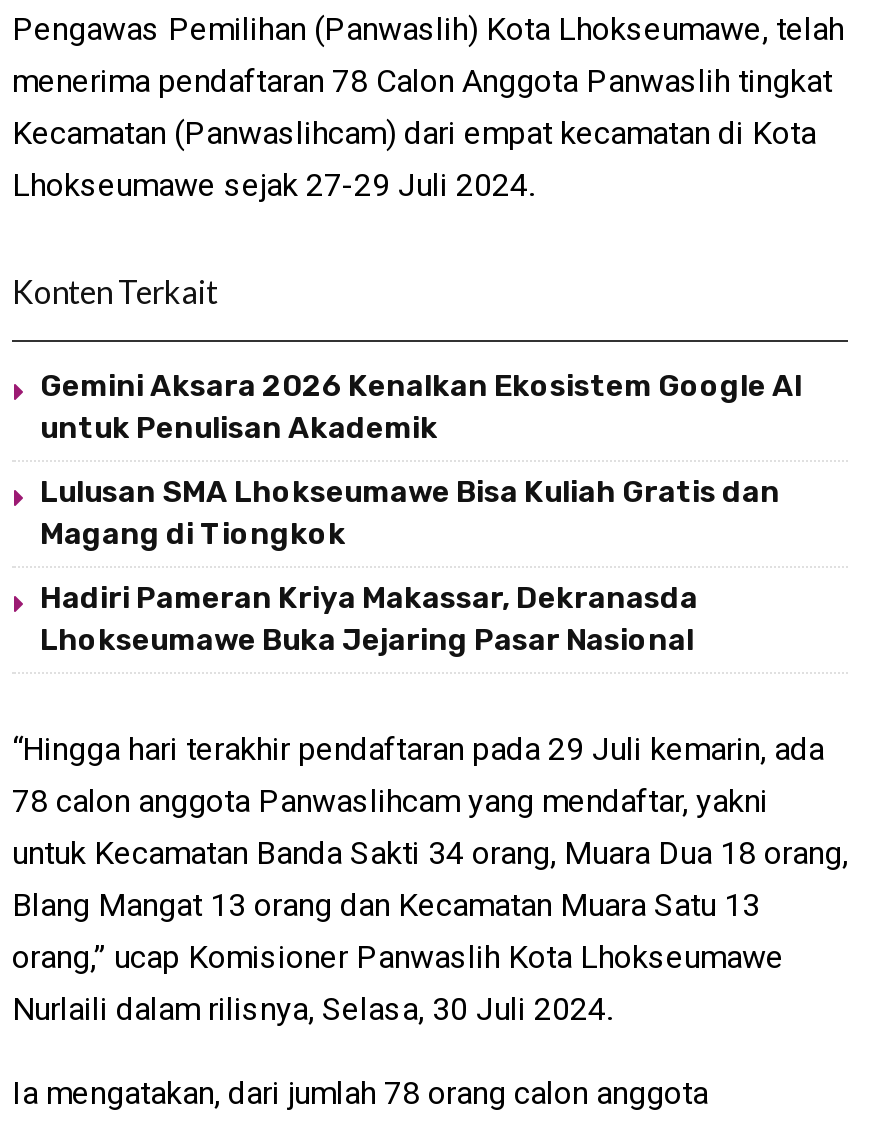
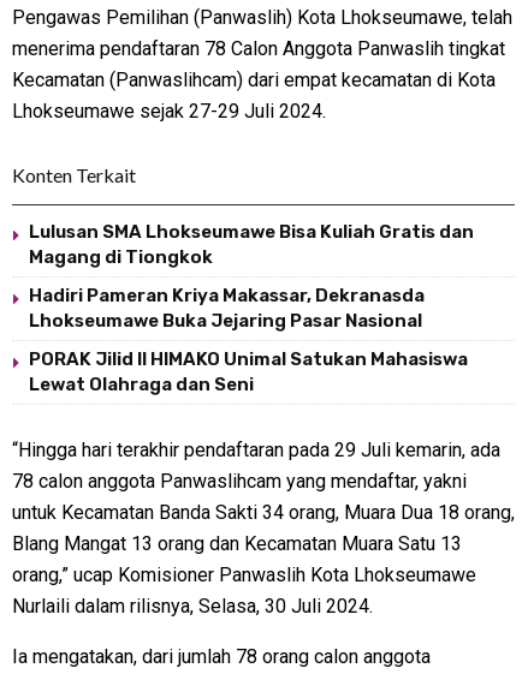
- Gemini Aksara 2026 Kenalkan Ekosistem Google AI
- untuk Penulisan Akademik

moved up: Lulusan SMA Lhokseumawe Bisa Kuliah Gratis dan | Magang di Tiongkok | Hadiri Pameran Kriya Makassar, Dekranasda | Lhokseumawe Buka Jejaring Pasar Nasional

+ PORAK Jilid II HIMAKO Unimal Satukan Mahasiswa
+ Lewat Olahraga dan Seni
